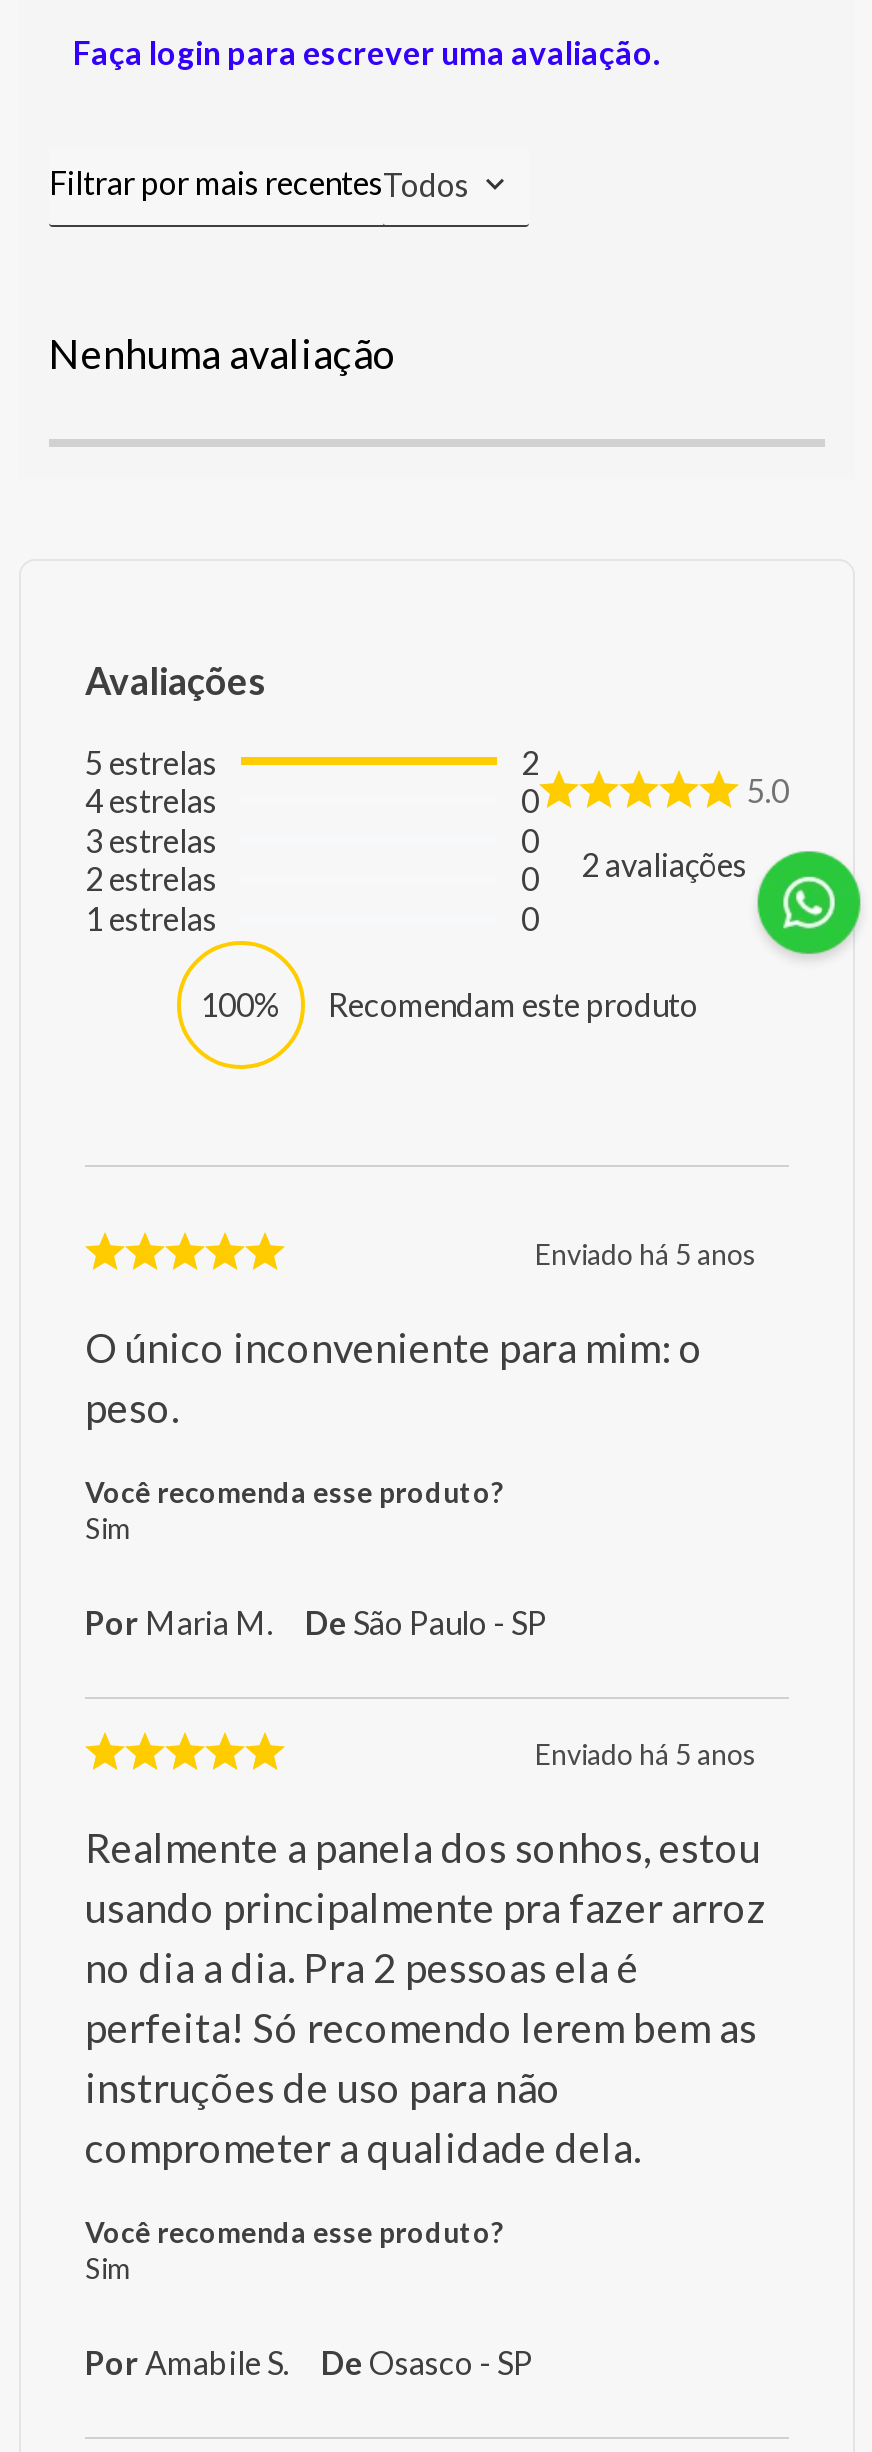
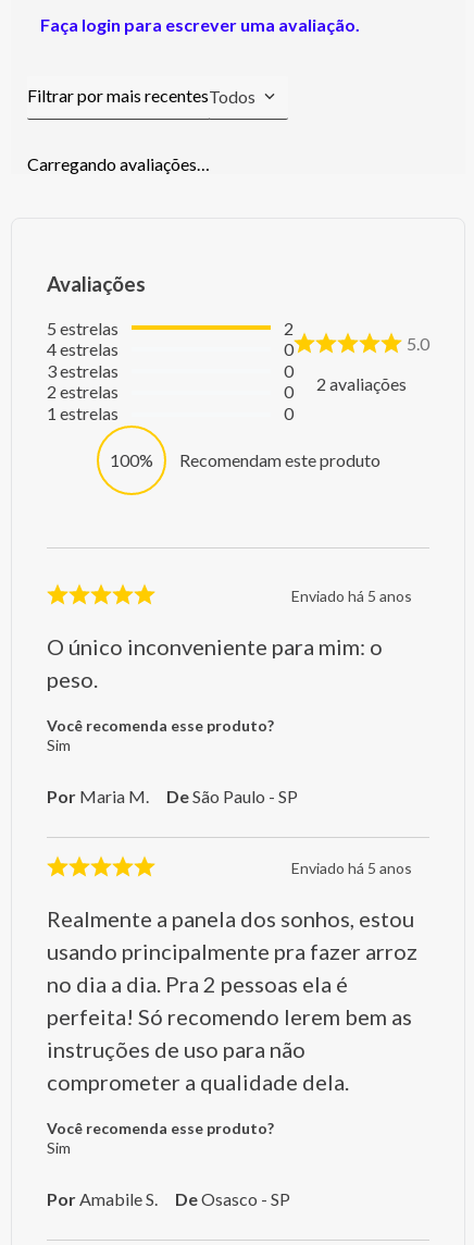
- Nenhuma avaliação
+ Carregando avaliações…

- [image]
